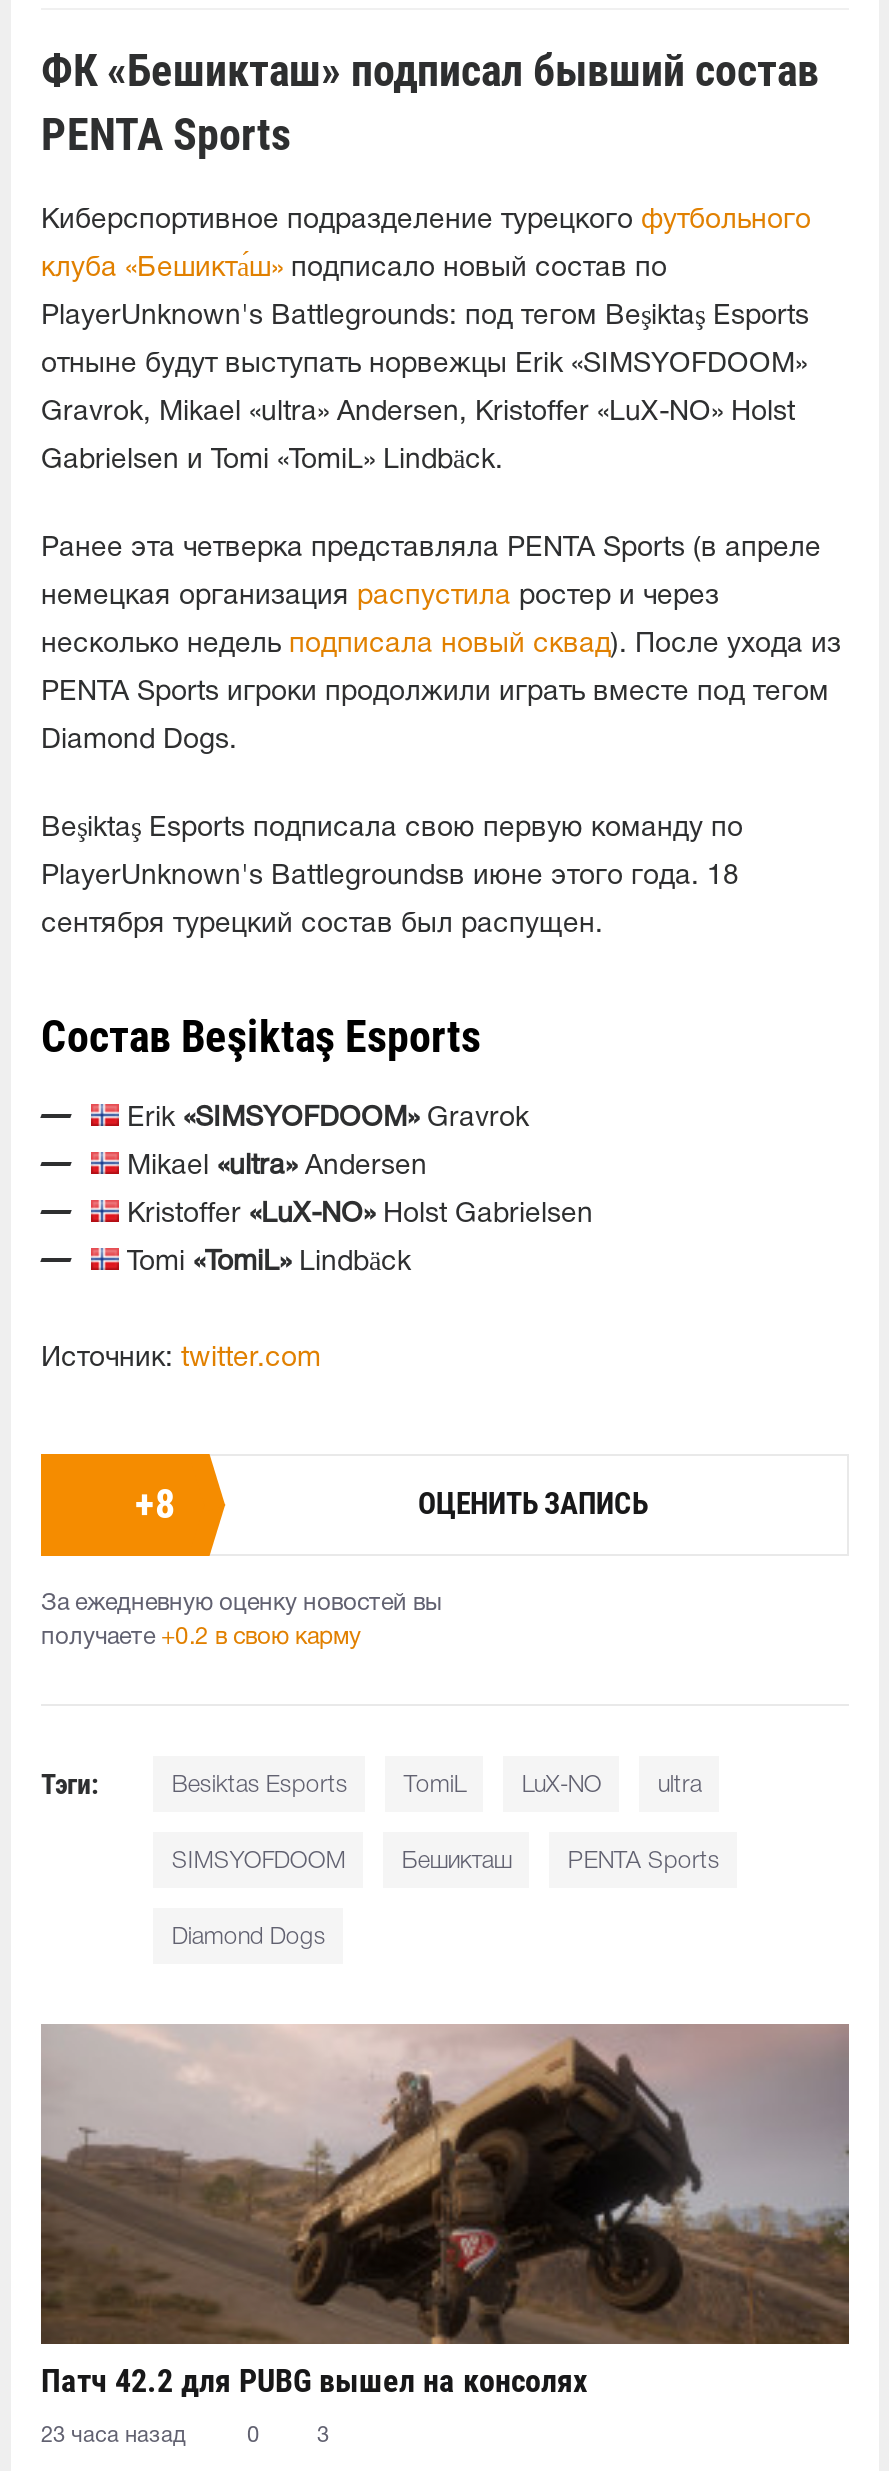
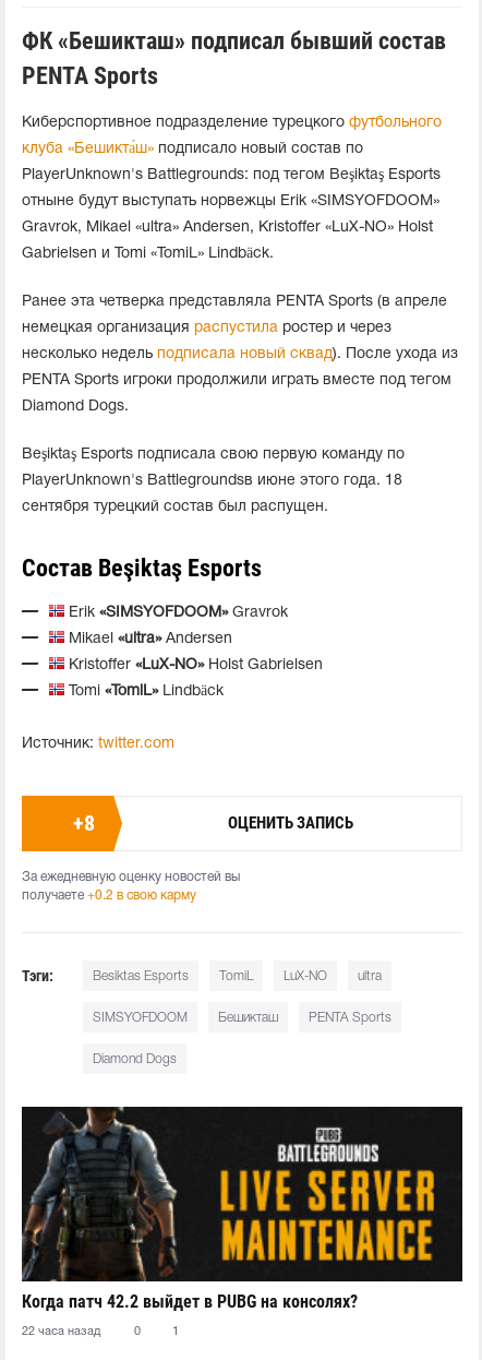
- [image]
- Патч 42.2 для PUBG вышел на консолях
+ [image]
+ Когда патч 42.2 выйдет в PUBG на консолях?

- 23 часа назад
+ 22 часа назад

- 3
+ 1
